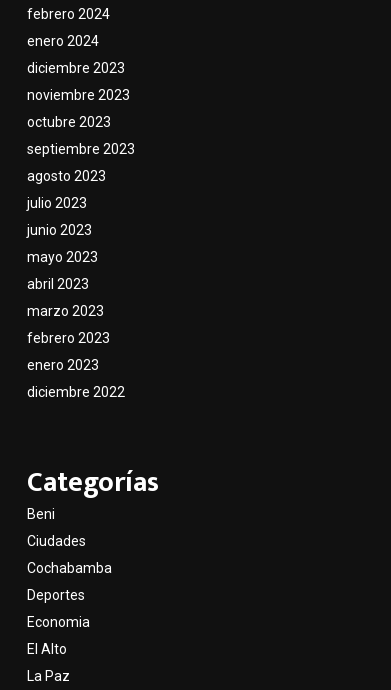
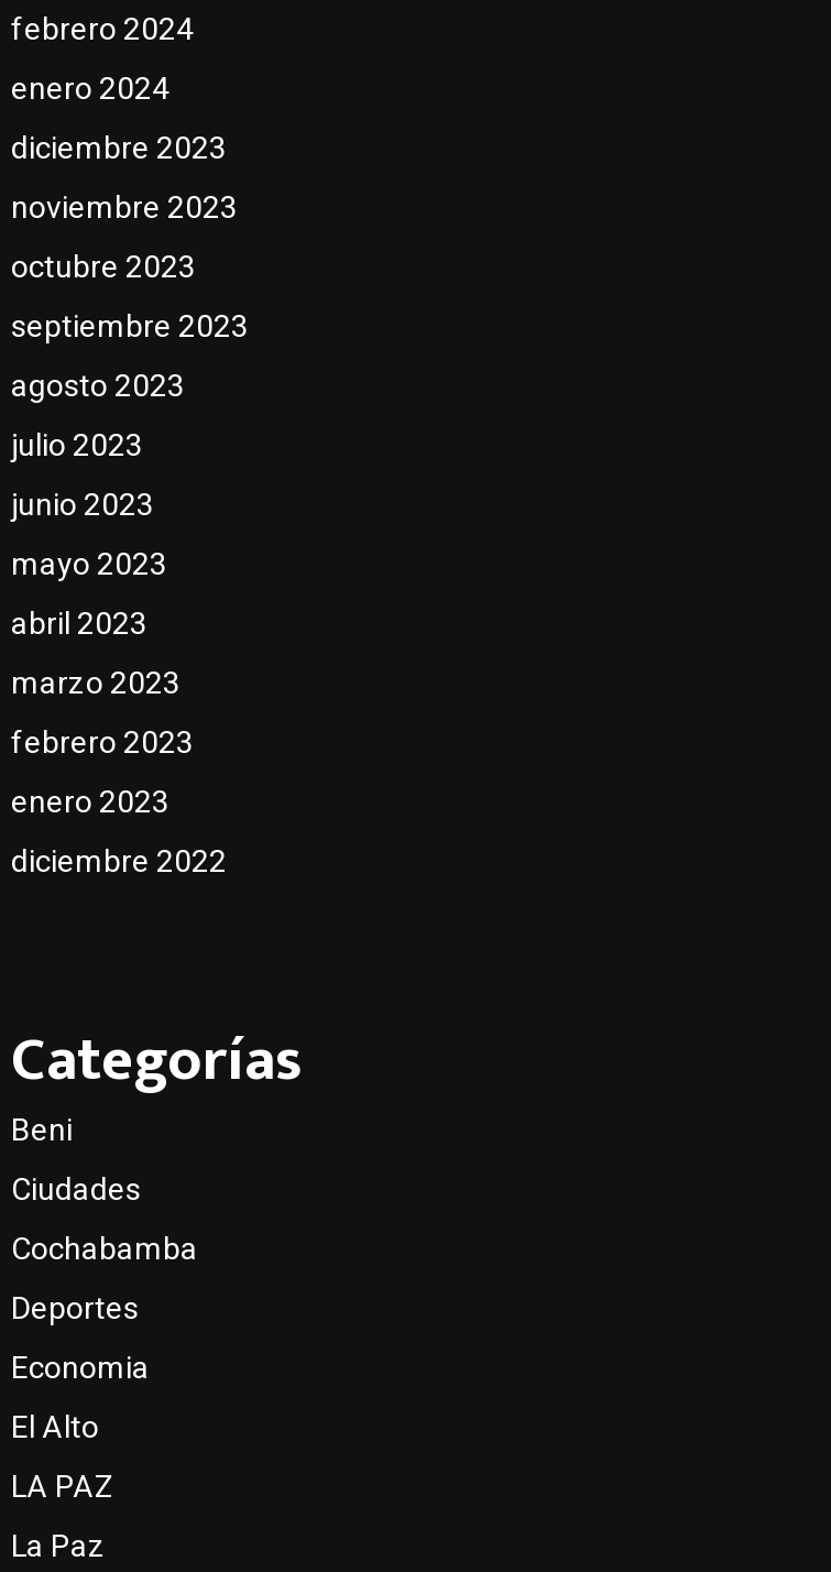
+ LA PAZ
